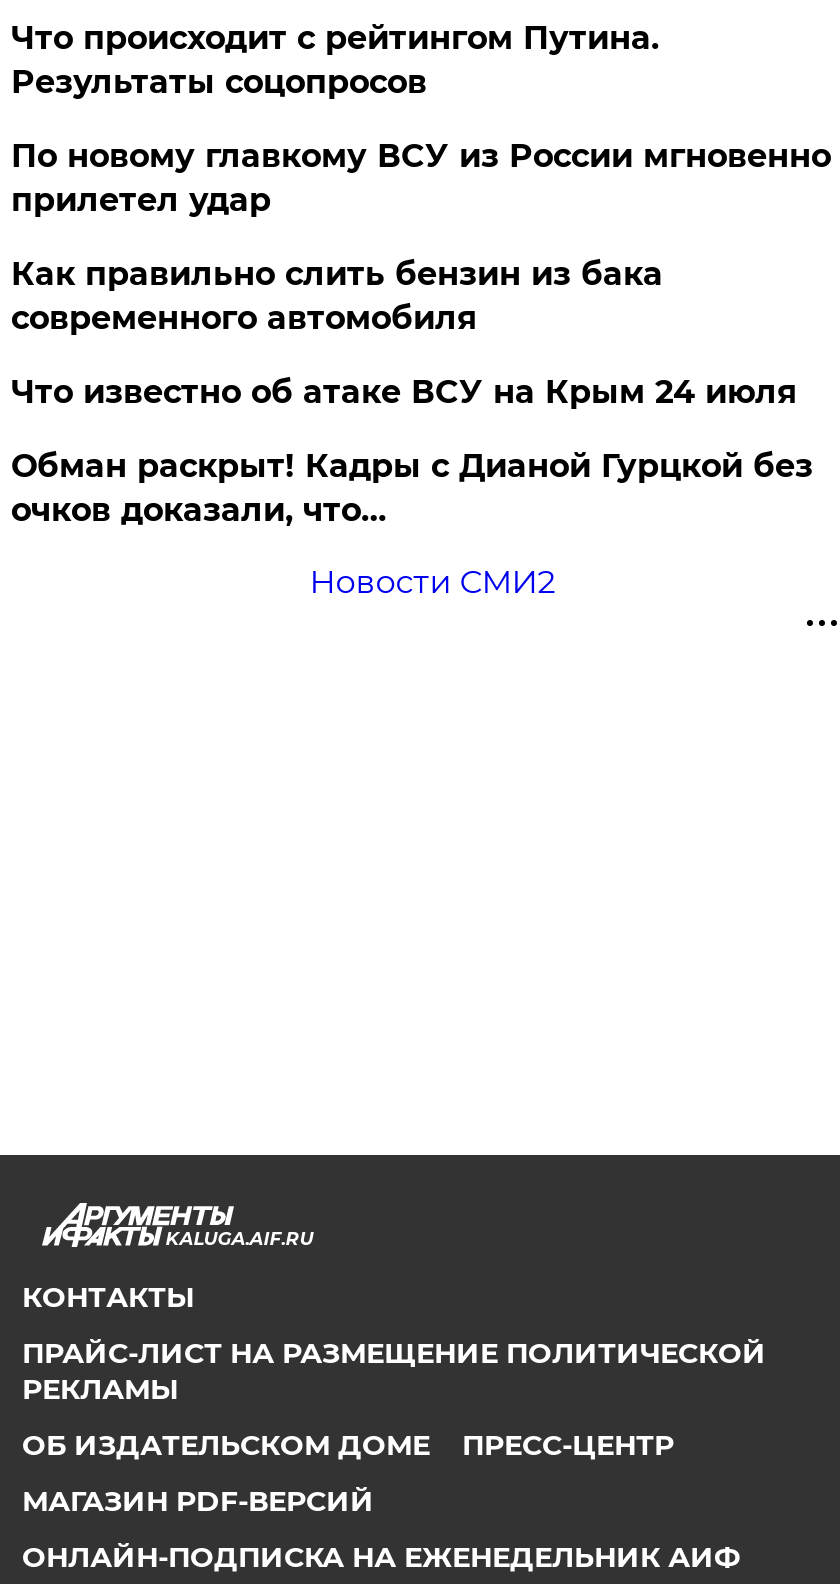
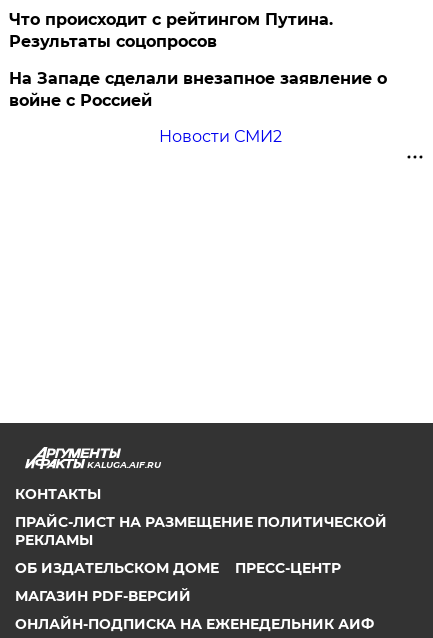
- По новому главкому ВСУ из России мгновенно
- прилетел удар
- Как правильно слить бензин из бака
- современного автомобиля
- Что известно об атаке ВСУ на Крым 24 июля
- Обман раскрыт! Кадры с Дианой Гурцкой без
- очков доказали, что…
+ На Западе сделали внезапное заявление о
+ войне с Россией
